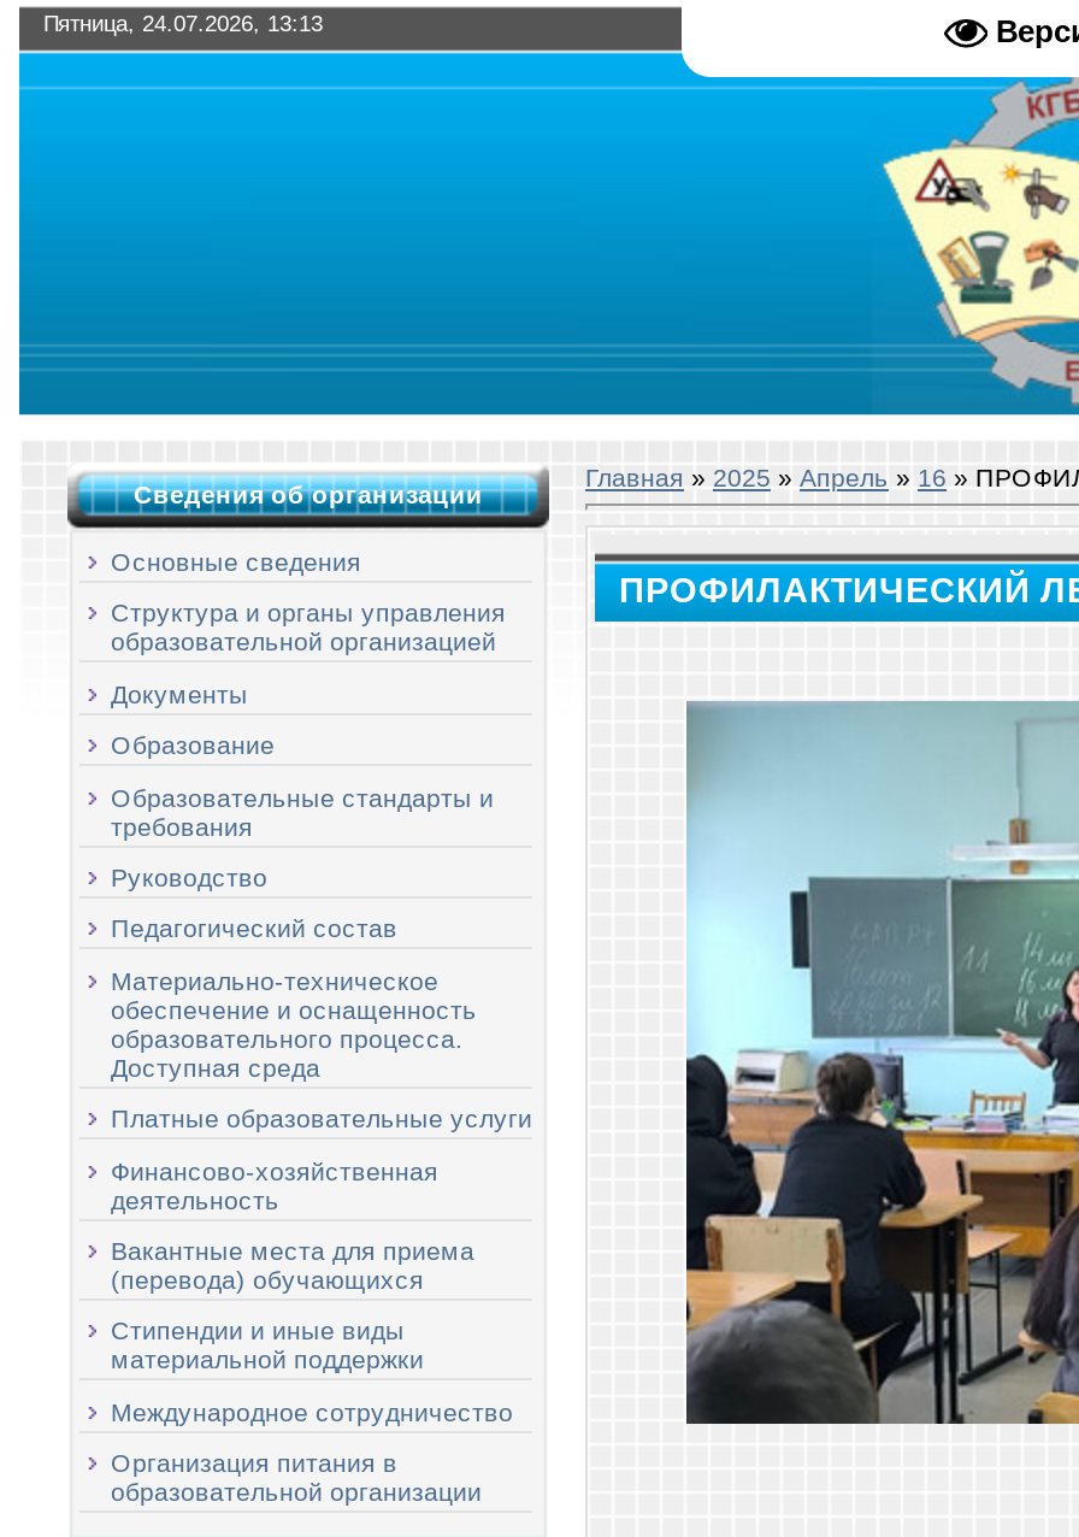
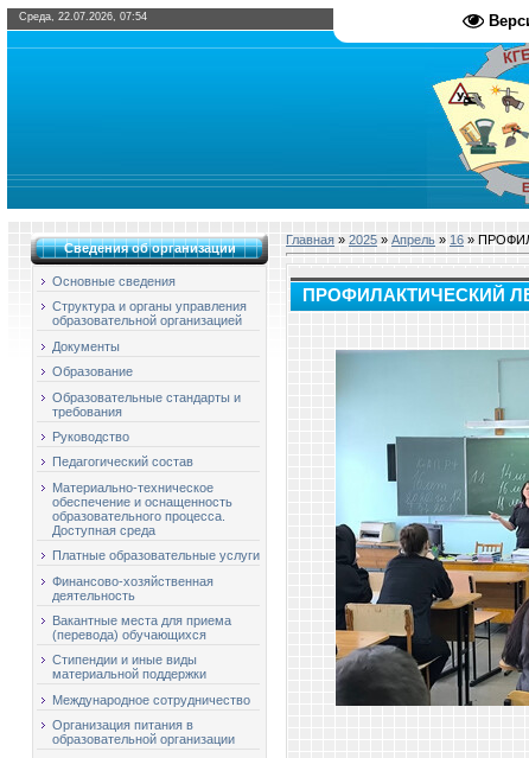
- Пятница, 24.07.2026, 13:13
+ Среда, 22.07.2026, 07:54
